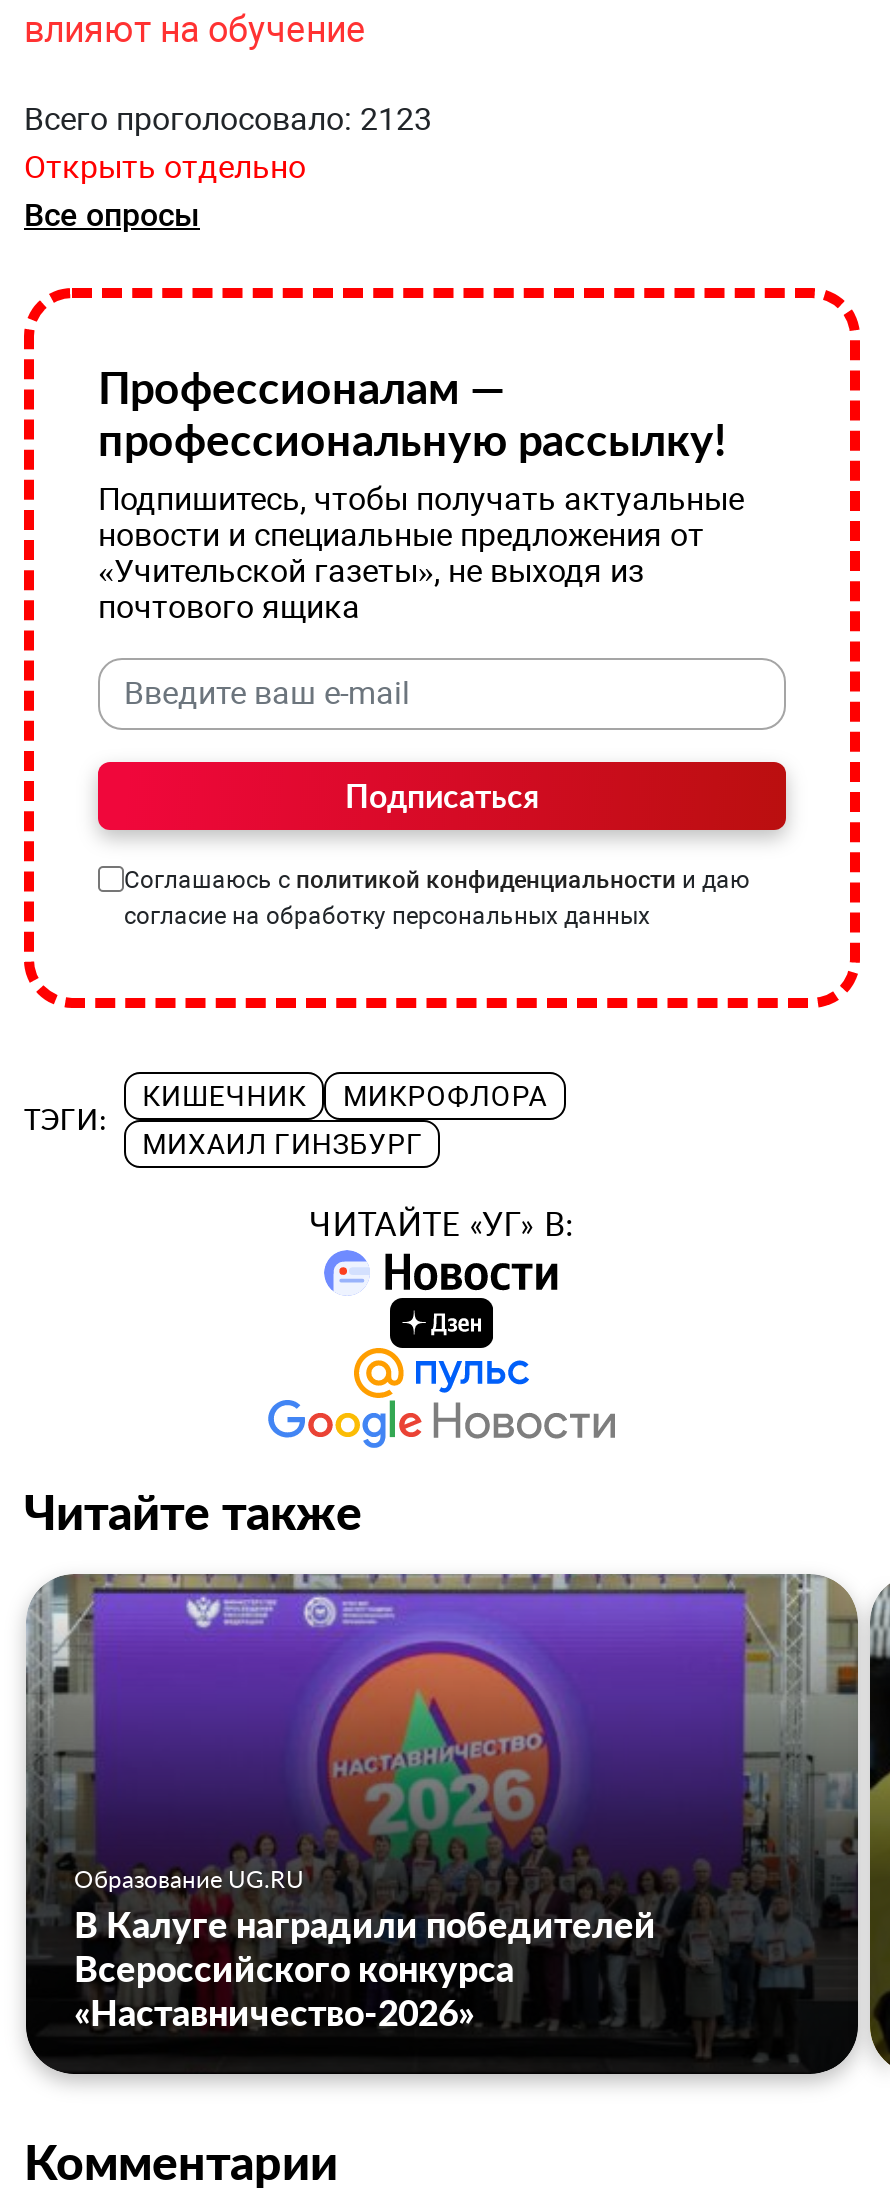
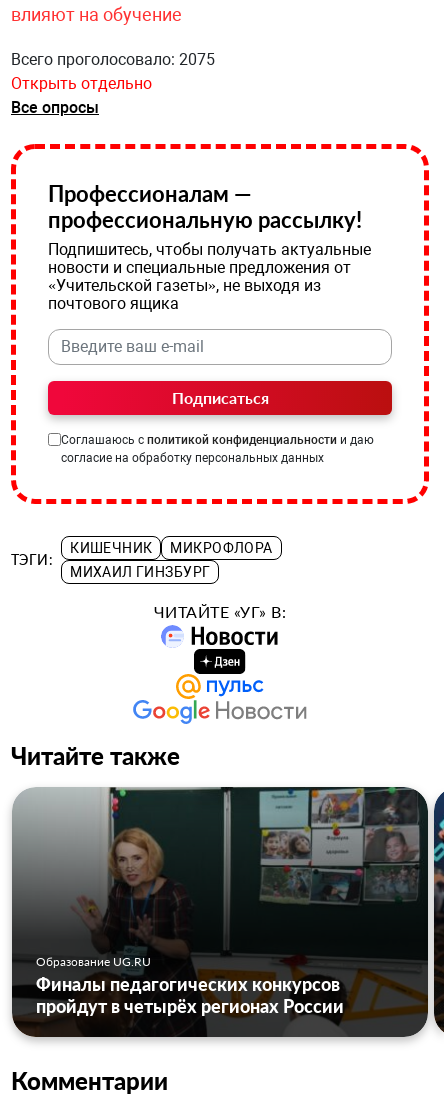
- Всего проголосовало: 2123
+ Всего проголосовало: 2075

- [image]
- В Калуге наградили победителей
- Всероссийского конкурса
- «Наставничество-2026»
+ [image]
+ Финалы педагогических конкурсов
+ пройдут в четырёх регионах России

moved down: Образование UG.RU
